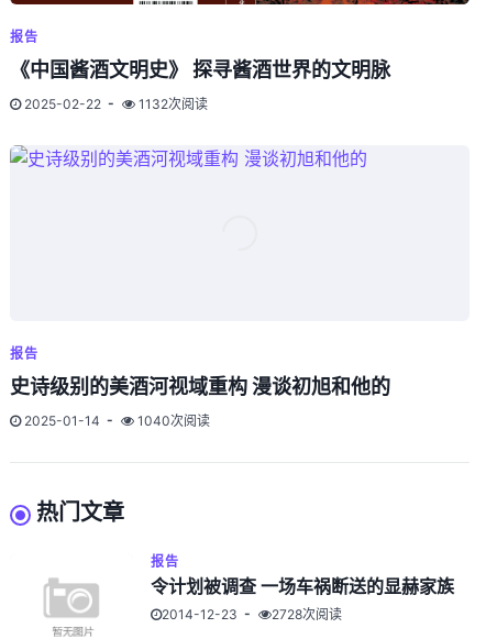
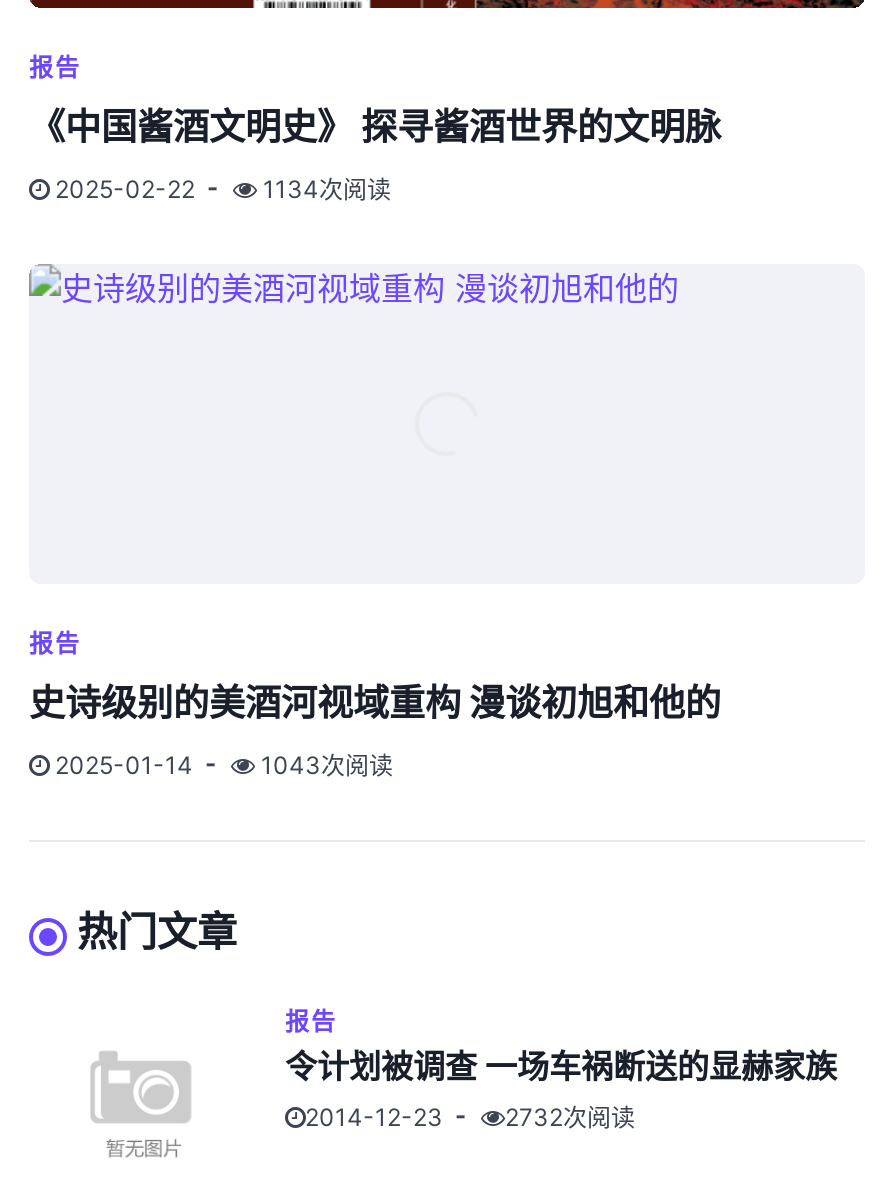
- 1132次阅读
+ 1134次阅读

- 1040次阅读
+ 1043次阅读

- 2728次阅读
+ 2732次阅读
